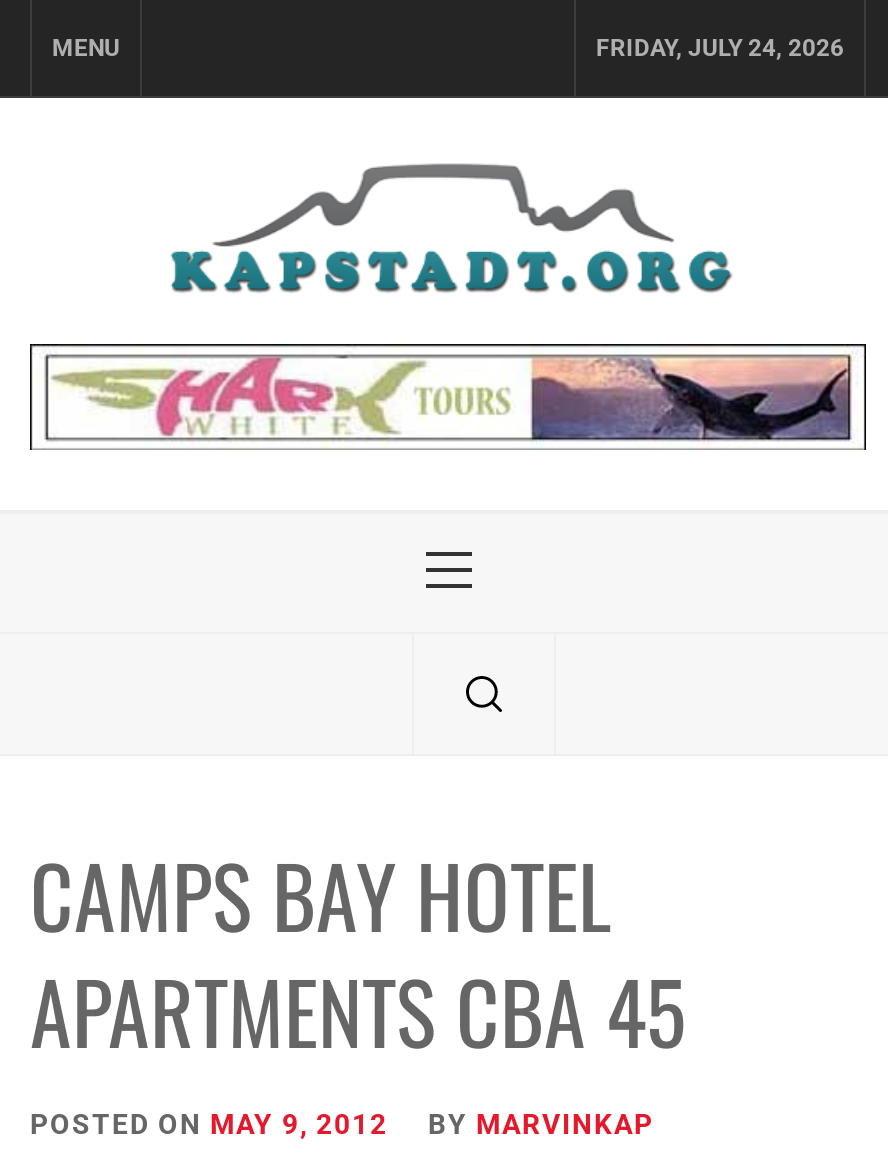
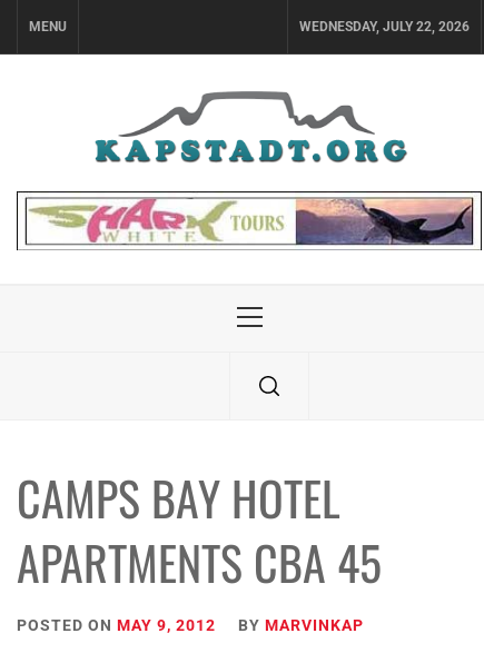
- FRIDAY, JULY 24, 2026
+ WEDNESDAY, JULY 22, 2026
